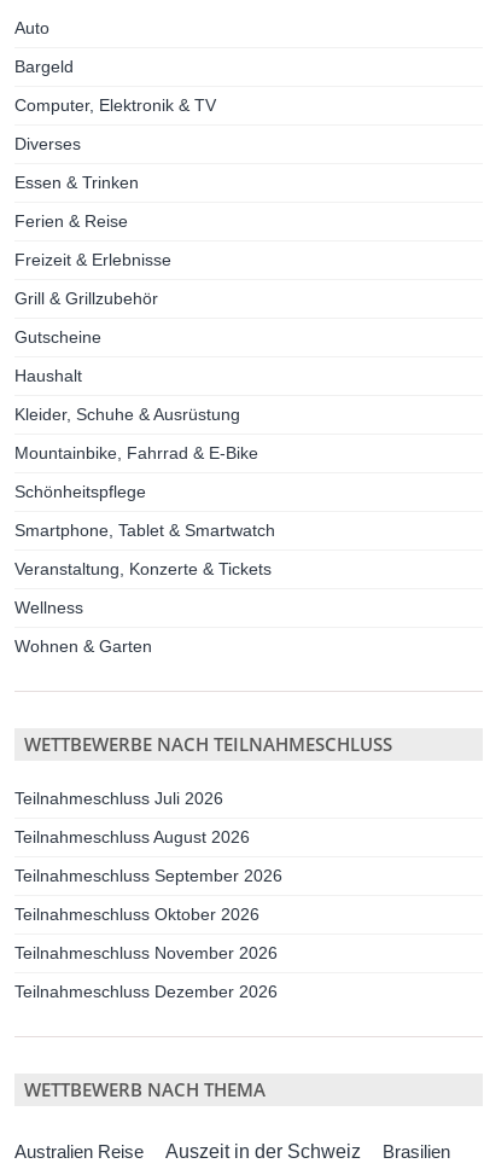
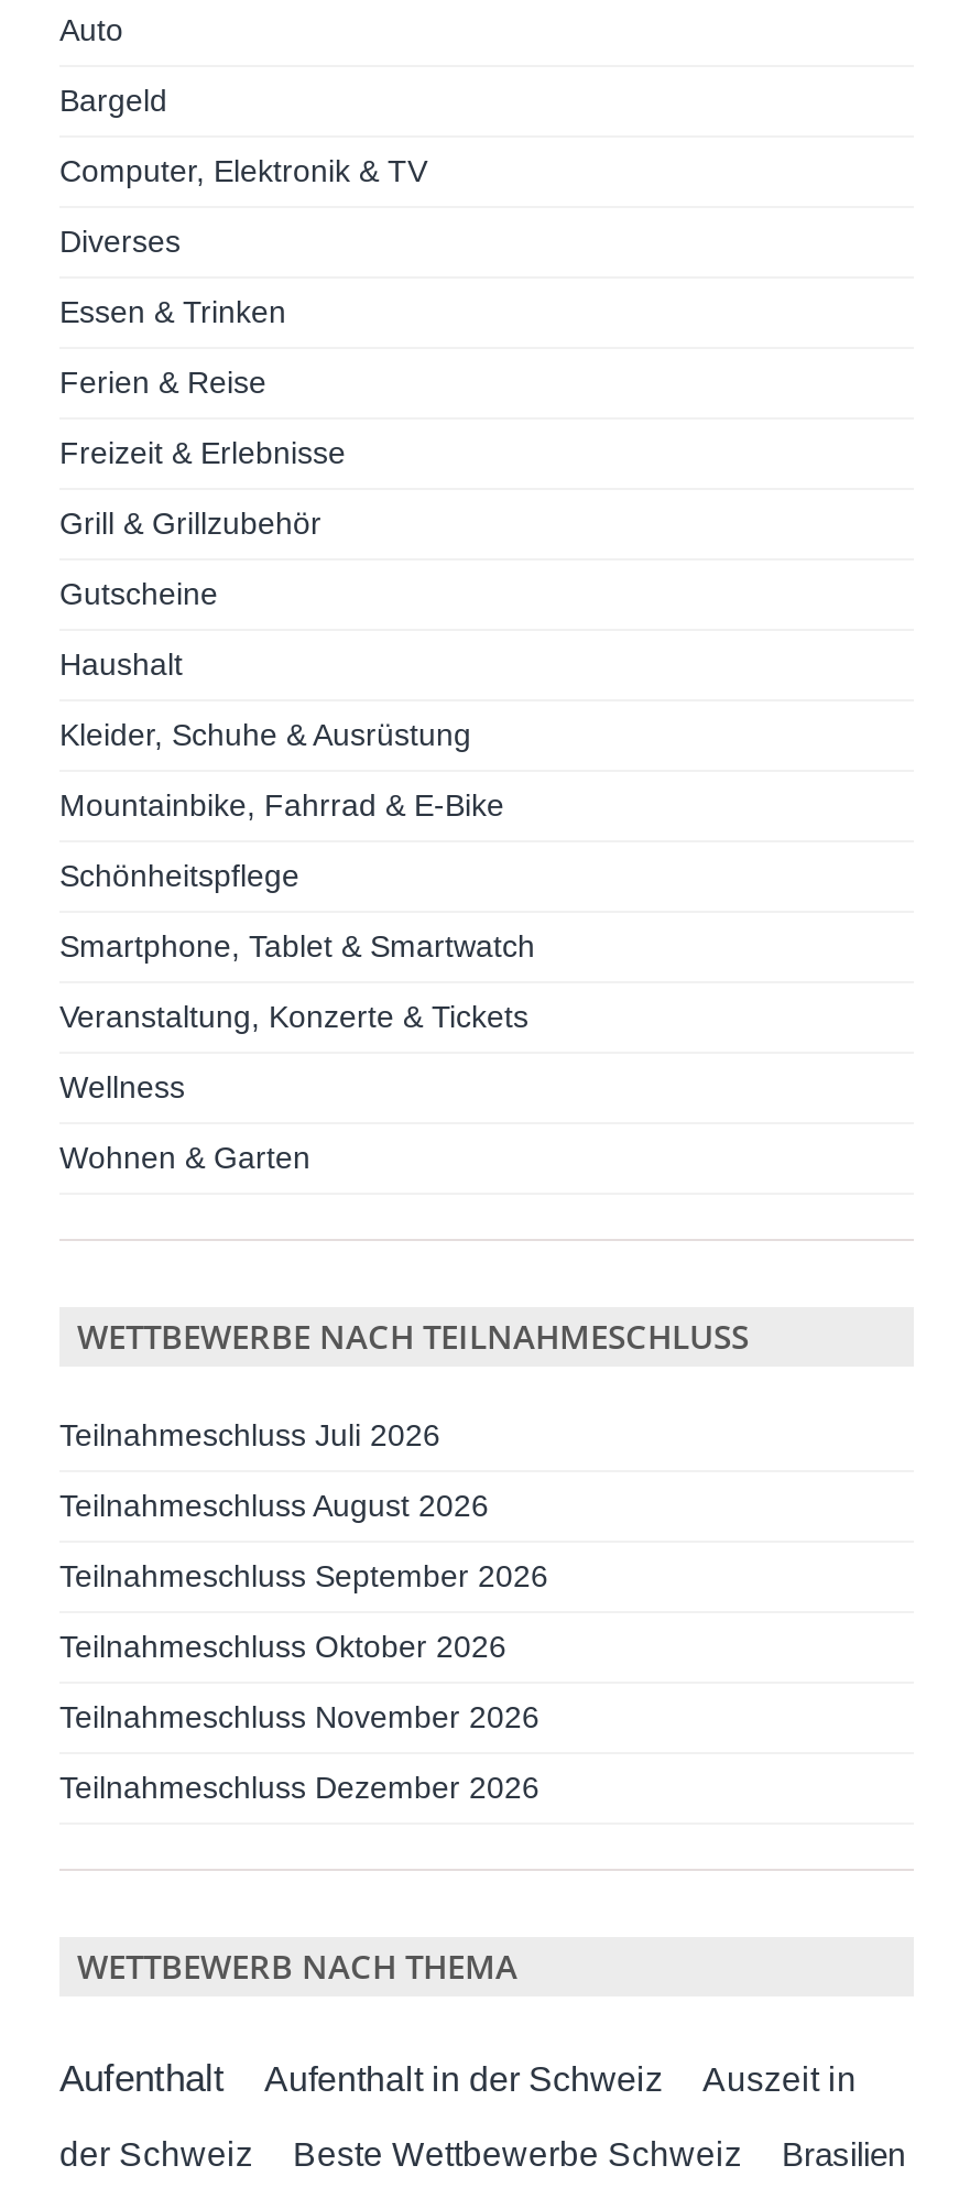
- Australien Reise
- Auszeit in der Schweiz
+ Aufenthalt
+ Aufenthalt in der Schweiz
+ Auszeit in
+ der Schweiz
+ Beste Wettbewerbe Schweiz
